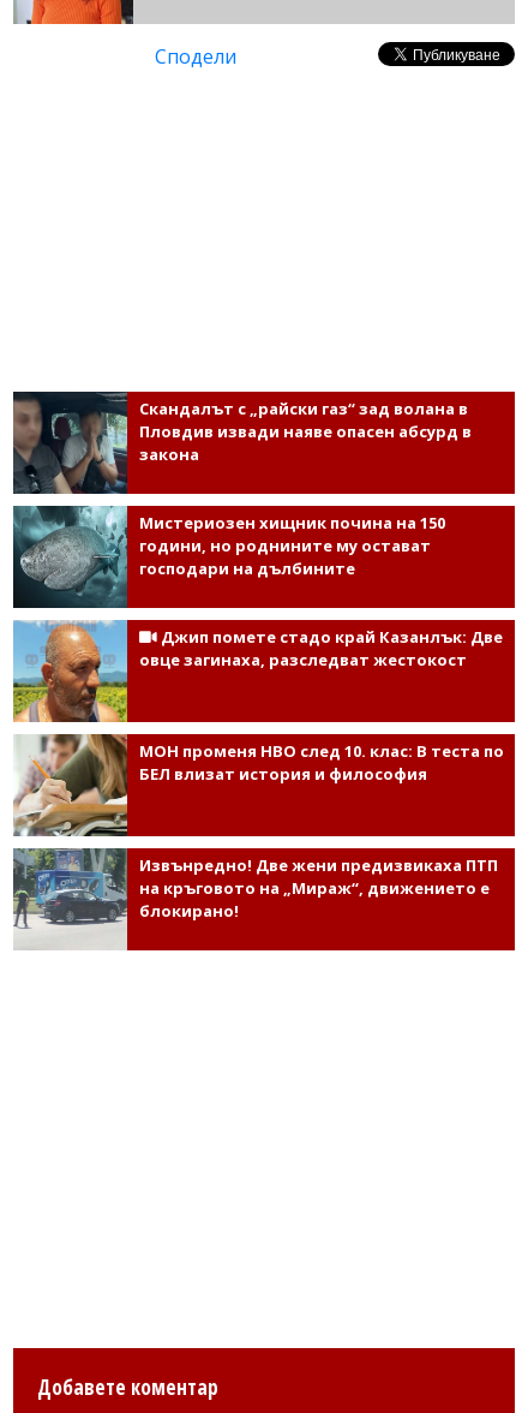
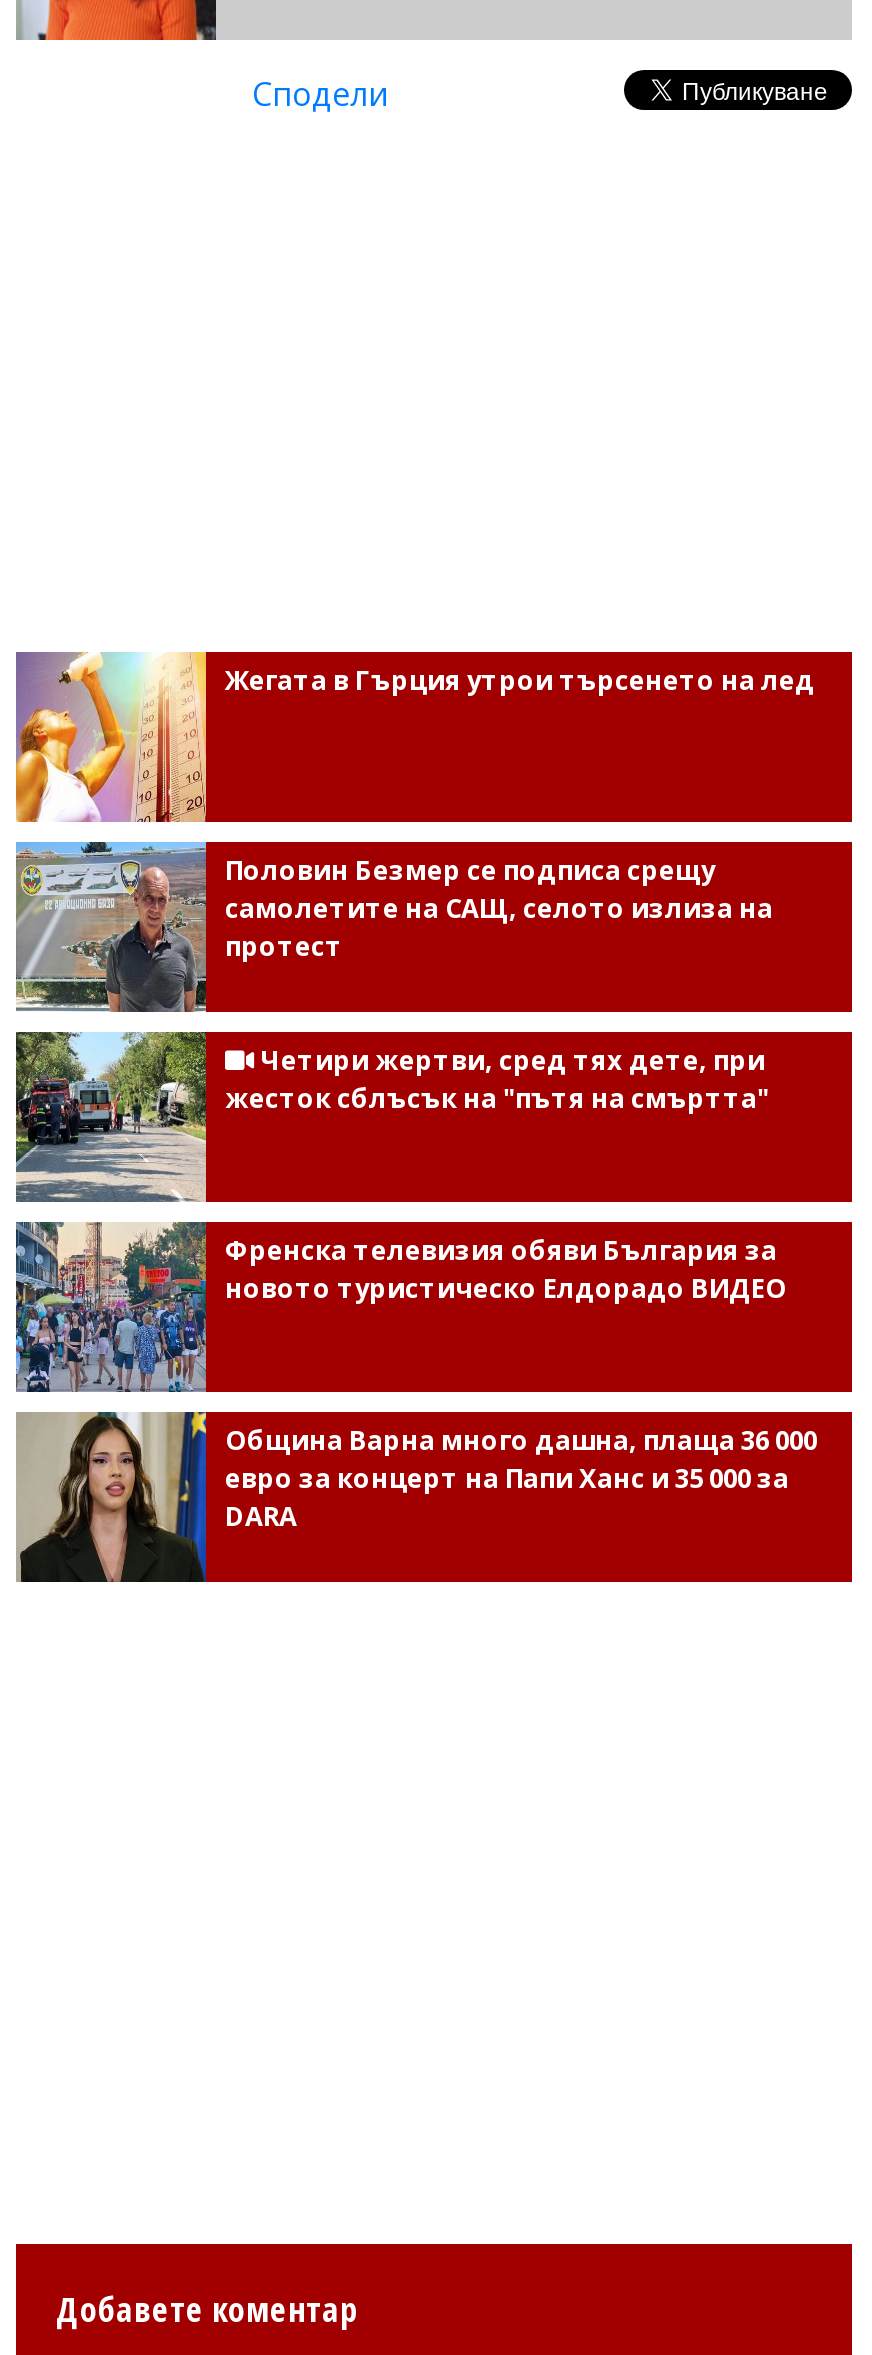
- [image]
- Скандалът с „райски газ“ зад волана в
- Пловдив извади наяве опасен абсурд в
- закона
+ [image]
+ Жегата в Гърция утрои търсенето на лед

- [image]
- Мистериозен хищник почина на 150
- години, но роднините му остават
- господари на дълбините
+ [image]
+ Половин Безмер се подписа срещу
+ самолетите на САЩ, селото излиза на
+ протест

- [image]
- Джип помете стадо край Казанлък: Две
- овце загинаха, разследват жестокост
+ [image]
+ Четири жертви, сред тях дете, при
+ жесток сблъсък на "пътя на смъртта"

- [image]
- МОН променя НВО след 10. клас: В теста по
- БЕЛ влизат история и философия
+ [image]
+ Френска телевизия обяви България за
+ новото туристическо Елдорадо ВИДЕО

- [image]
- Извънредно! Две жени предизвикаха ПТП
- на кръговото на „Мираж“, движението е
- блокирано!
+ [image]
+ Община Варна много дашна, плаща 36 000
+ евро за концерт на Папи Ханс и 35 000 за
+ DARA
